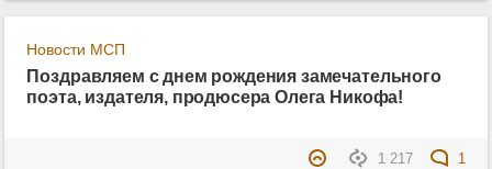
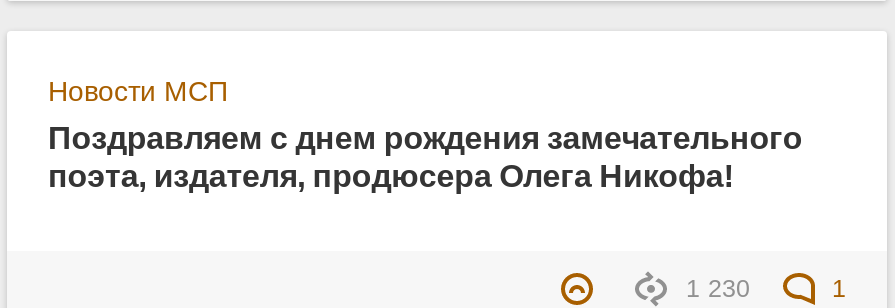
- 1 217
+ 1 230
